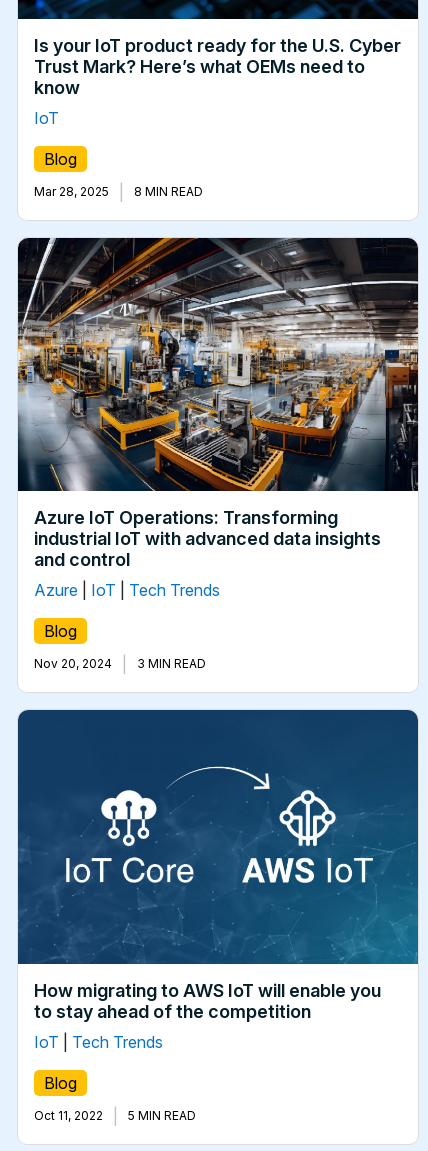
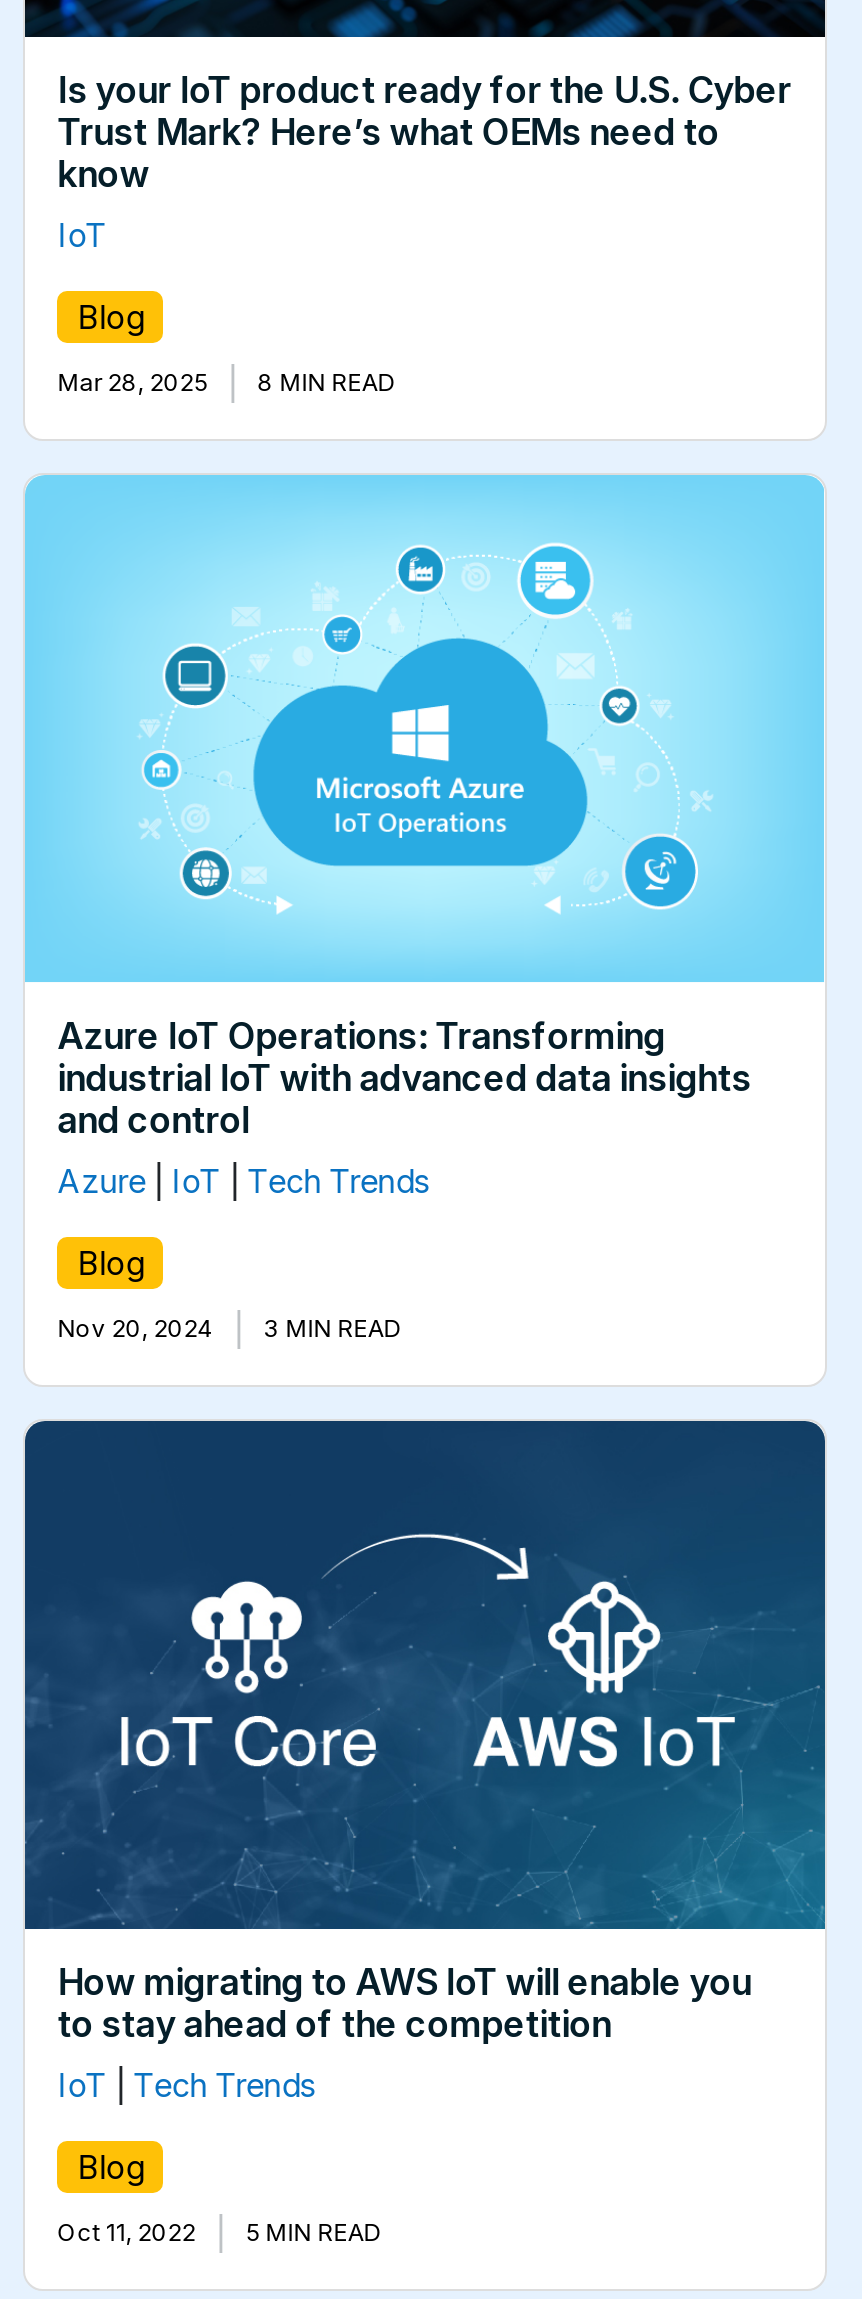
- [image]
+ [image]
